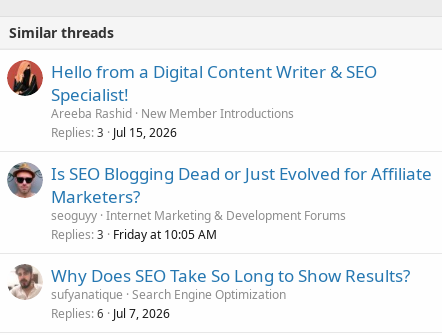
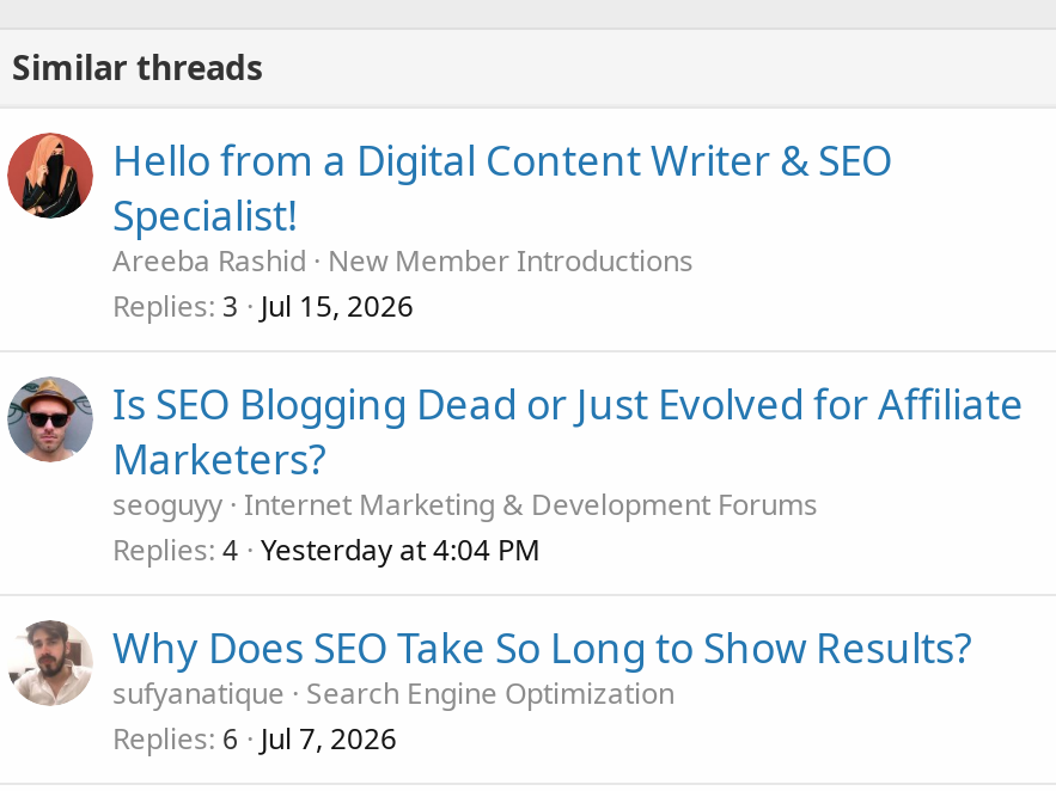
- Replies 3 Friday at 10:05 AM
+ Replies 4 Yesterday at 4:04 PM
